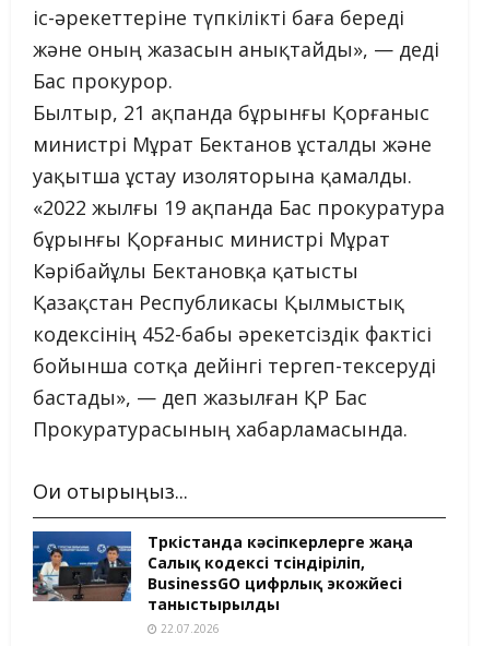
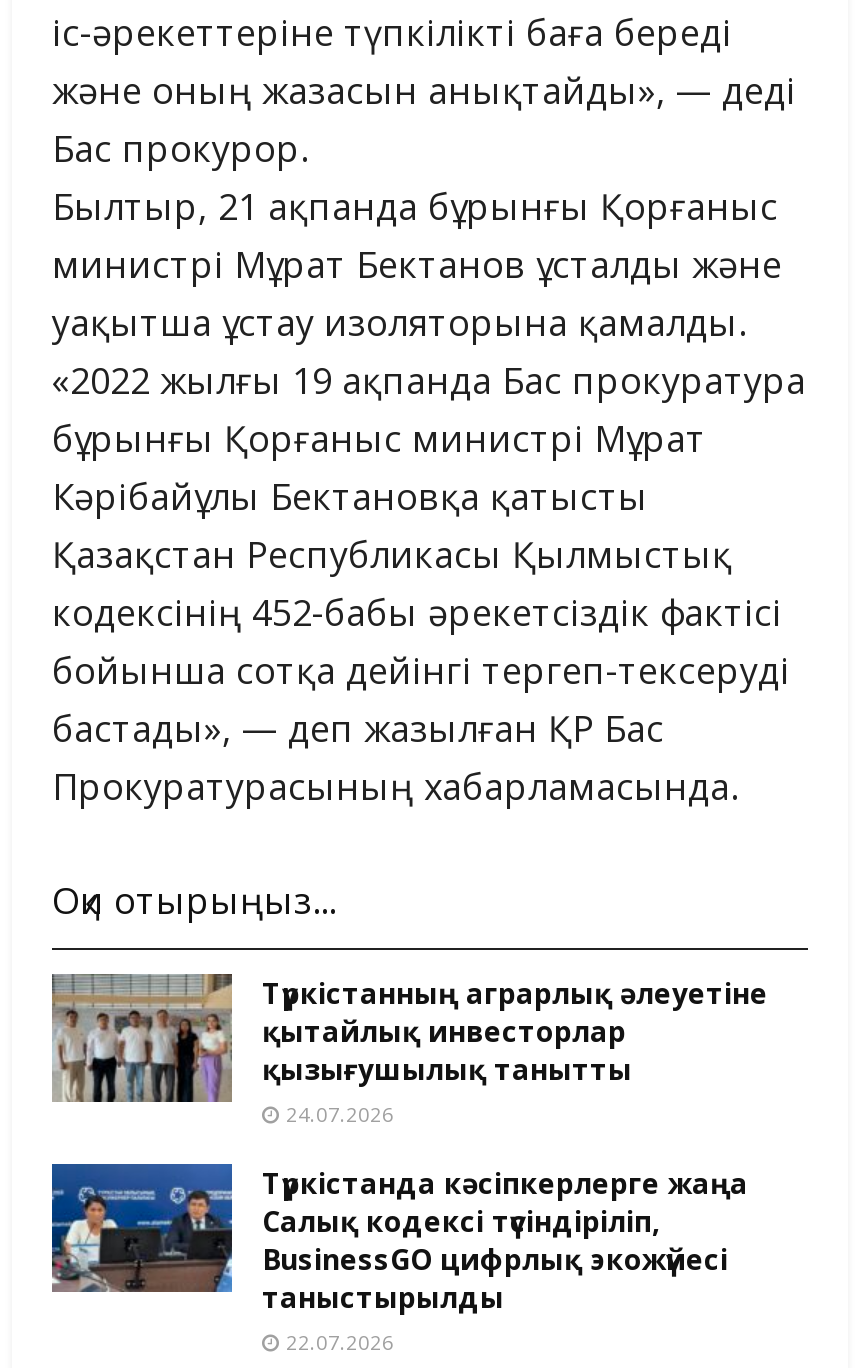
+ [image]
+ Түркістанның аграрлық әлеуетіне
+ қытайлық инвесторлар
+ қызығушылық танытты
+ 24.07.2026
